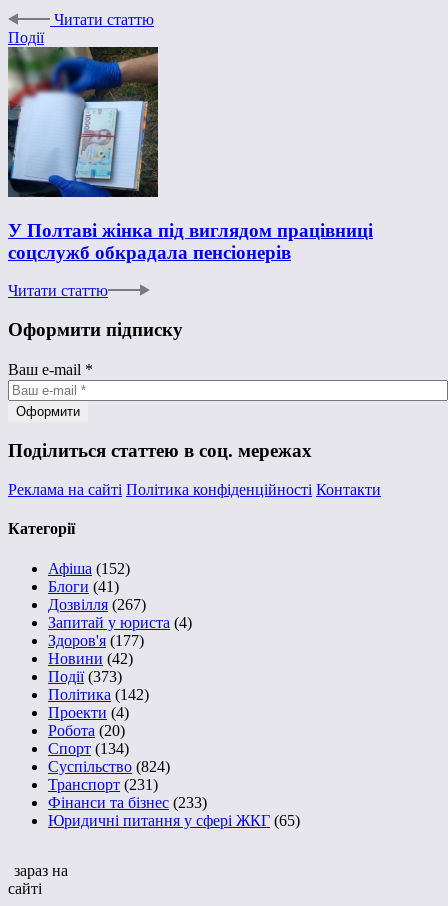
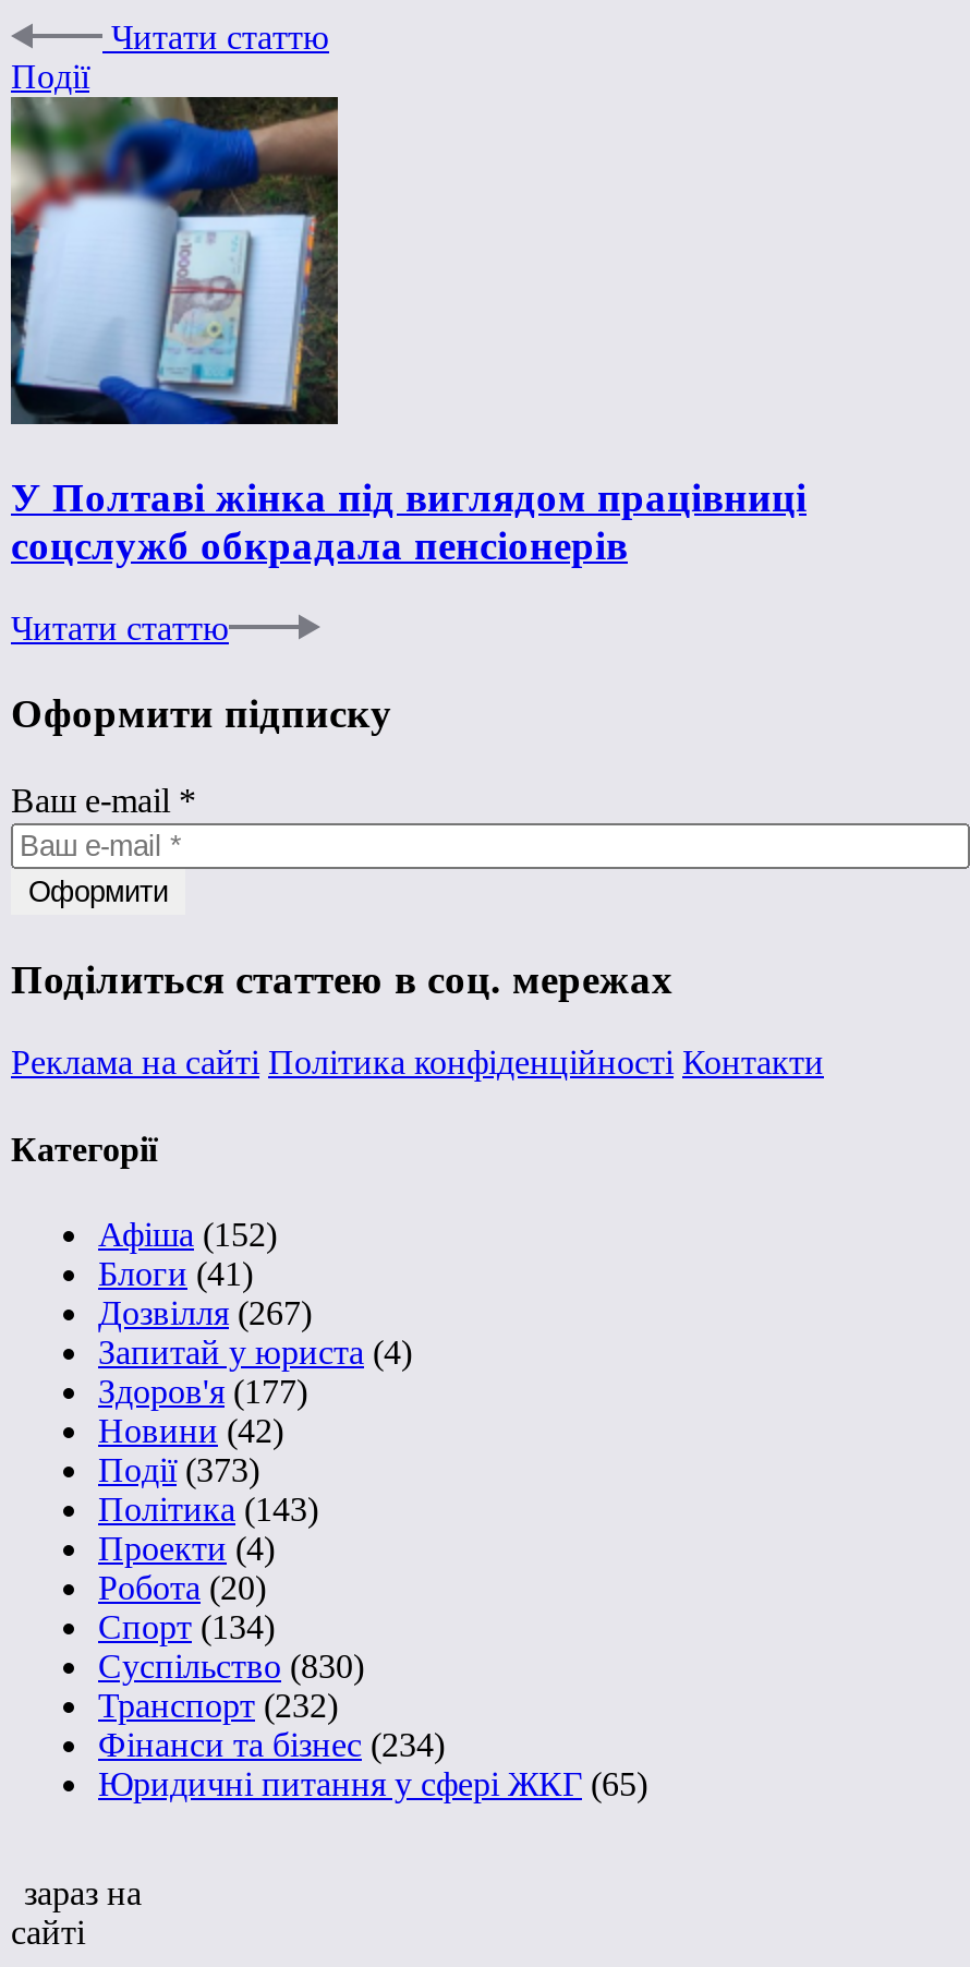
- Політика (142)
+ Політика (143)

- Суспільство (824)
+ Суспільство (830)

- Транспорт (231)
+ Транспорт (232)

- Фінанси та бізнес (233)
+ Фінанси та бізнес (234)
